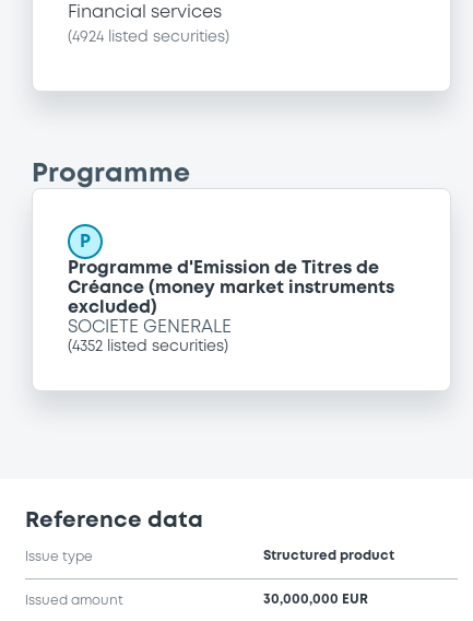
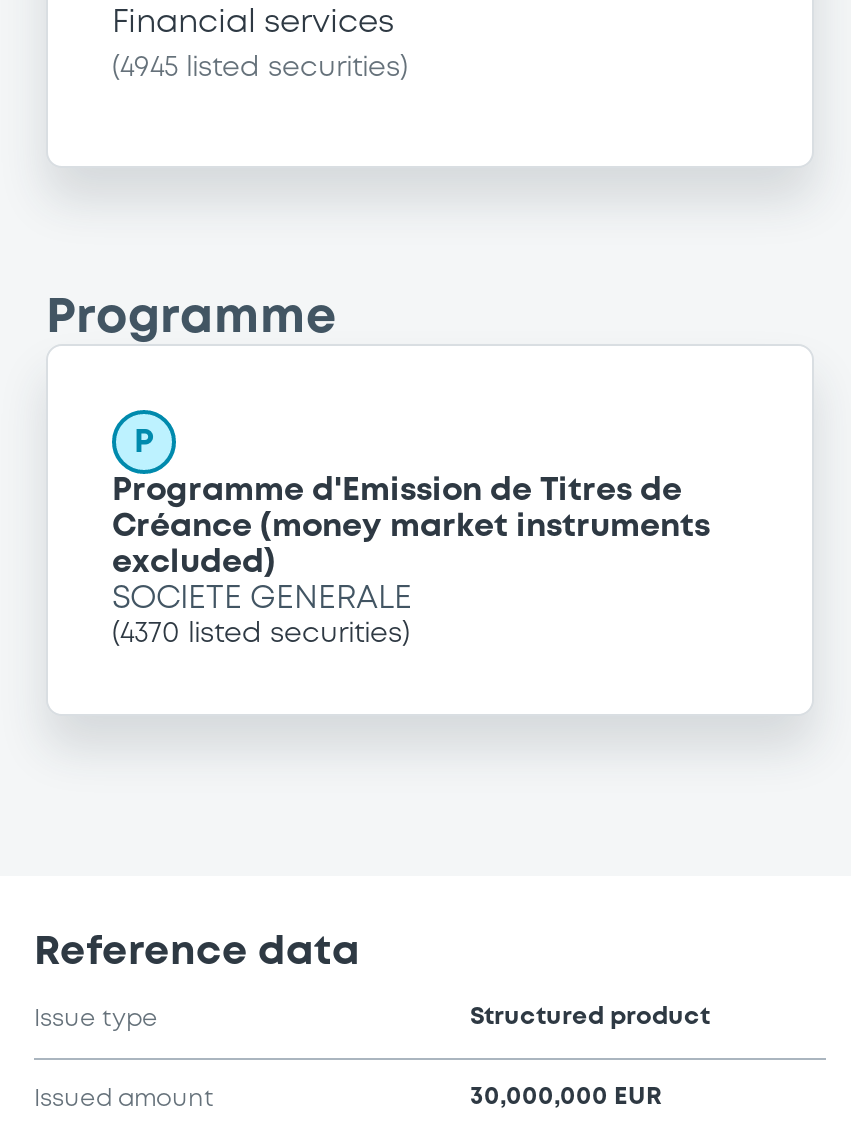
- (4924 listed securities)
+ (4945 listed securities)

- (4352 listed securities)
+ (4370 listed securities)
